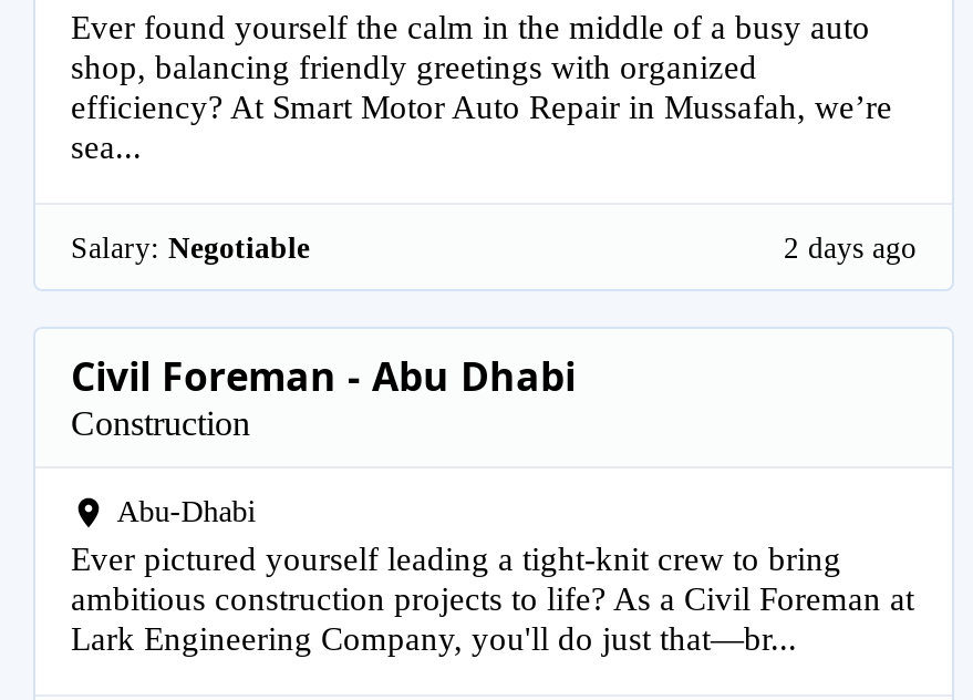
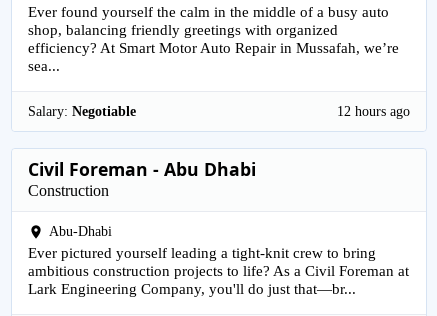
- 2 days ago
+ 12 hours ago
